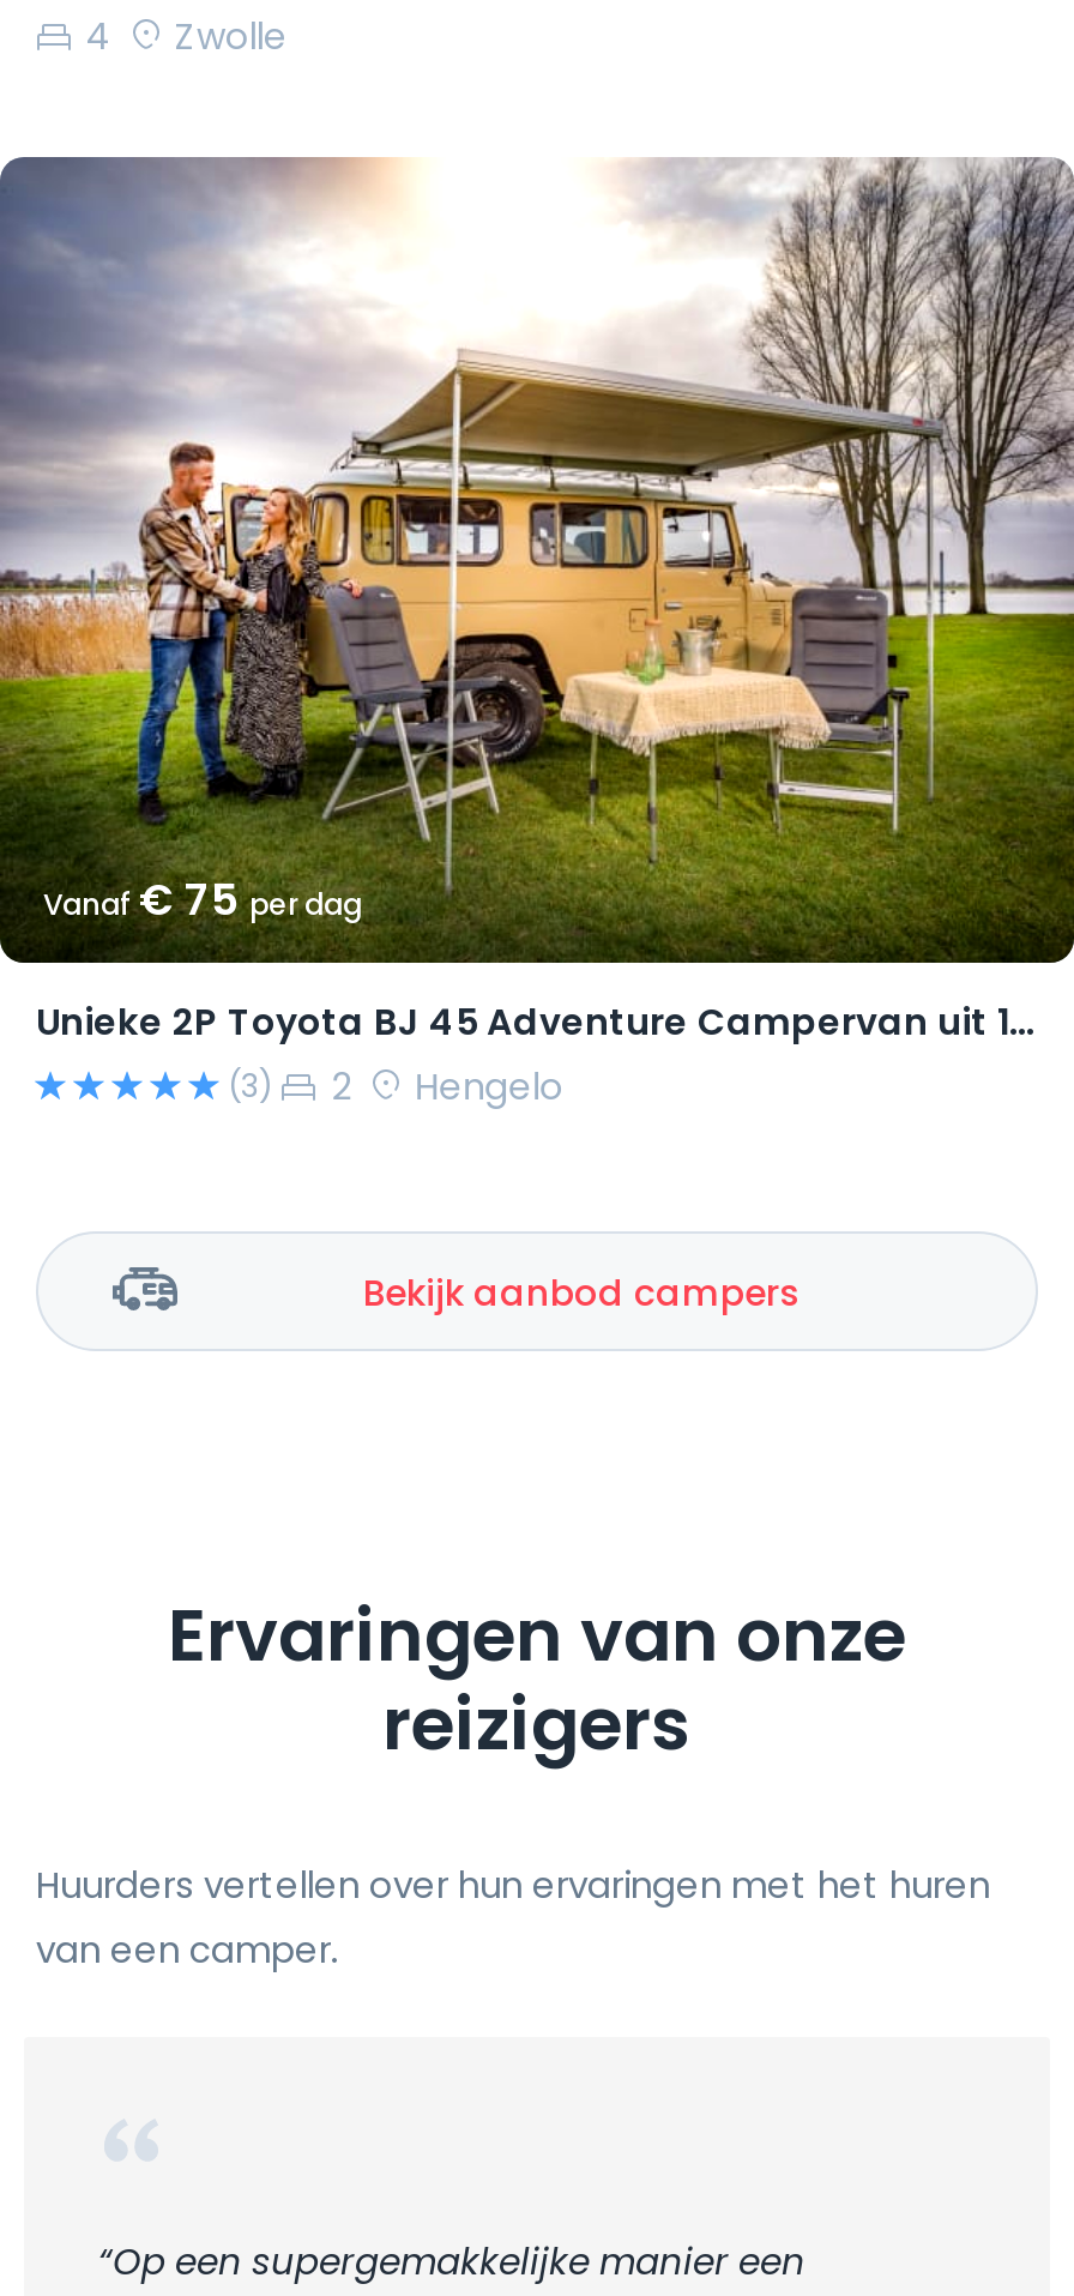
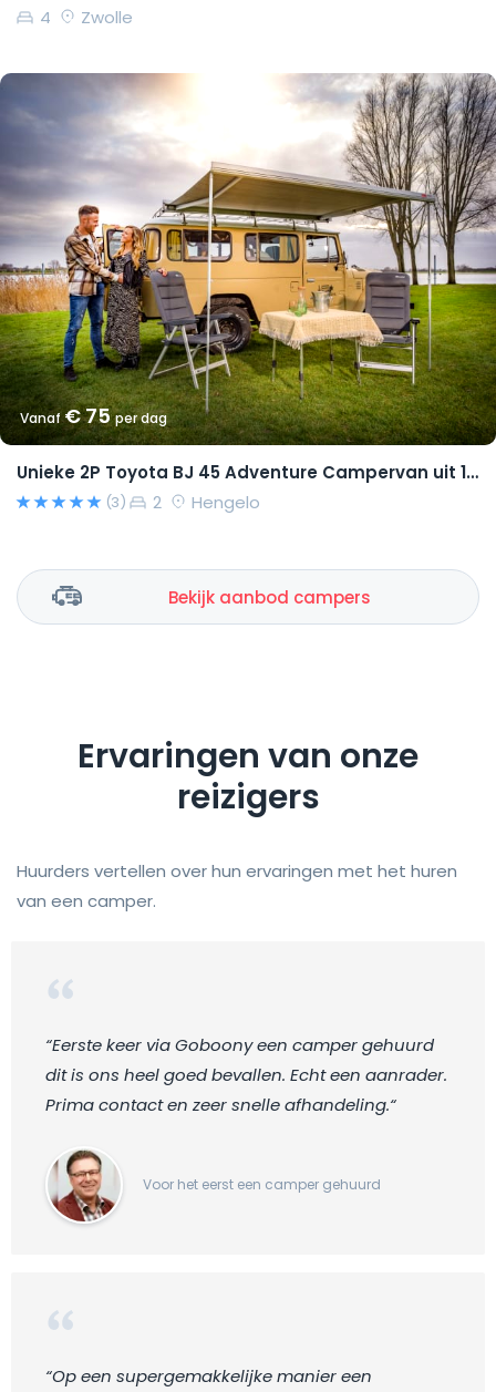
+ “Eerste keer via Goboony een camper gehuurd
+ dit is ons heel goed bevallen. Echt een aanrader.
+ Prima contact en zeer snelle afhandeling.“

+ [image]
+ Voor het eerst een camper gehuurd
